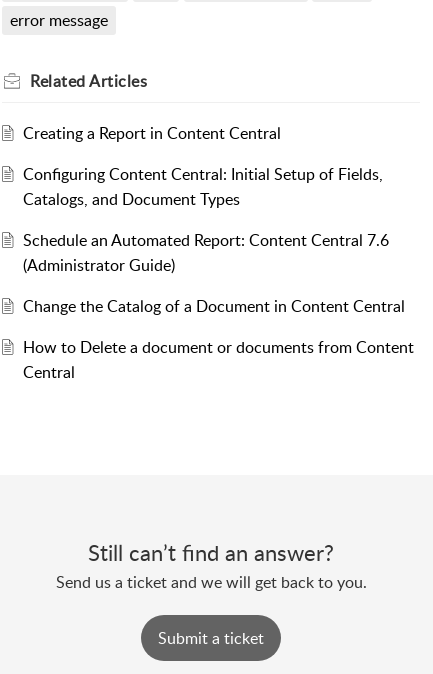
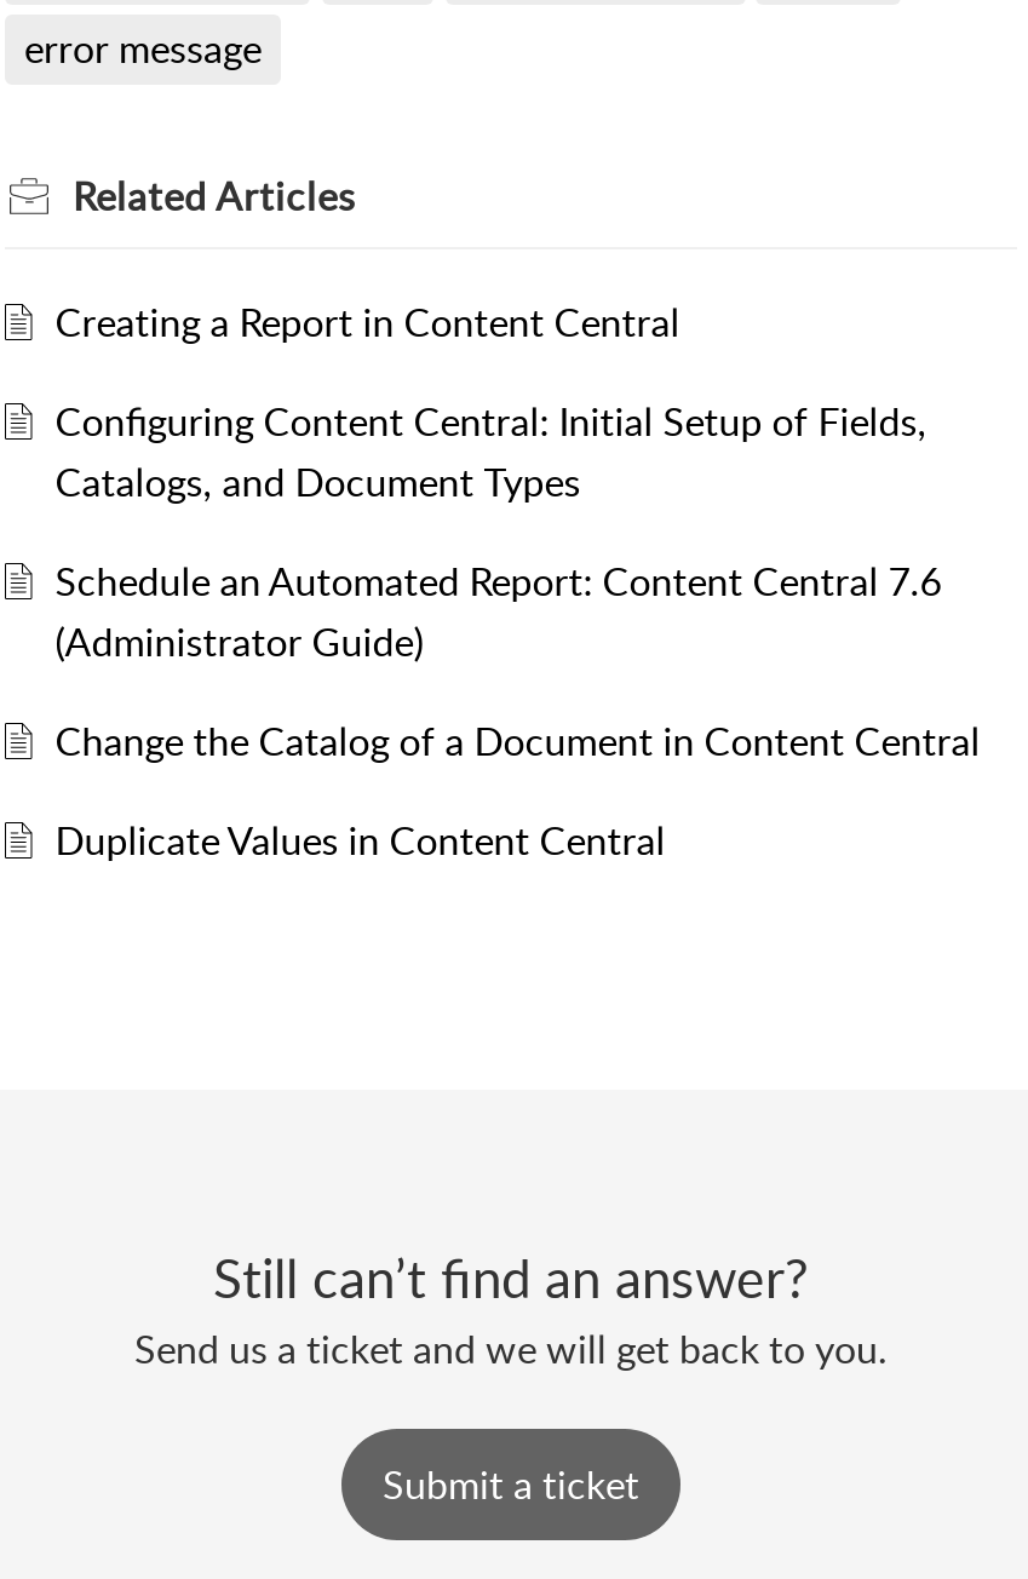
- How to Delete a document or documents from Content
- Central
+ Duplicate Values in Content Central
